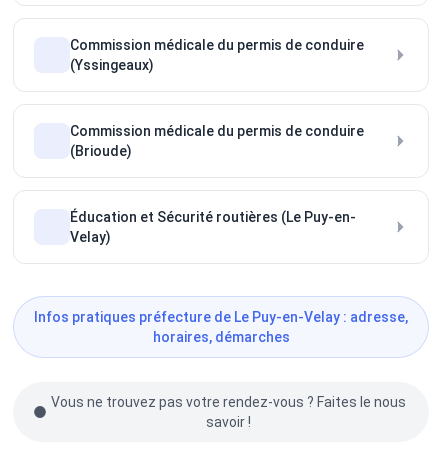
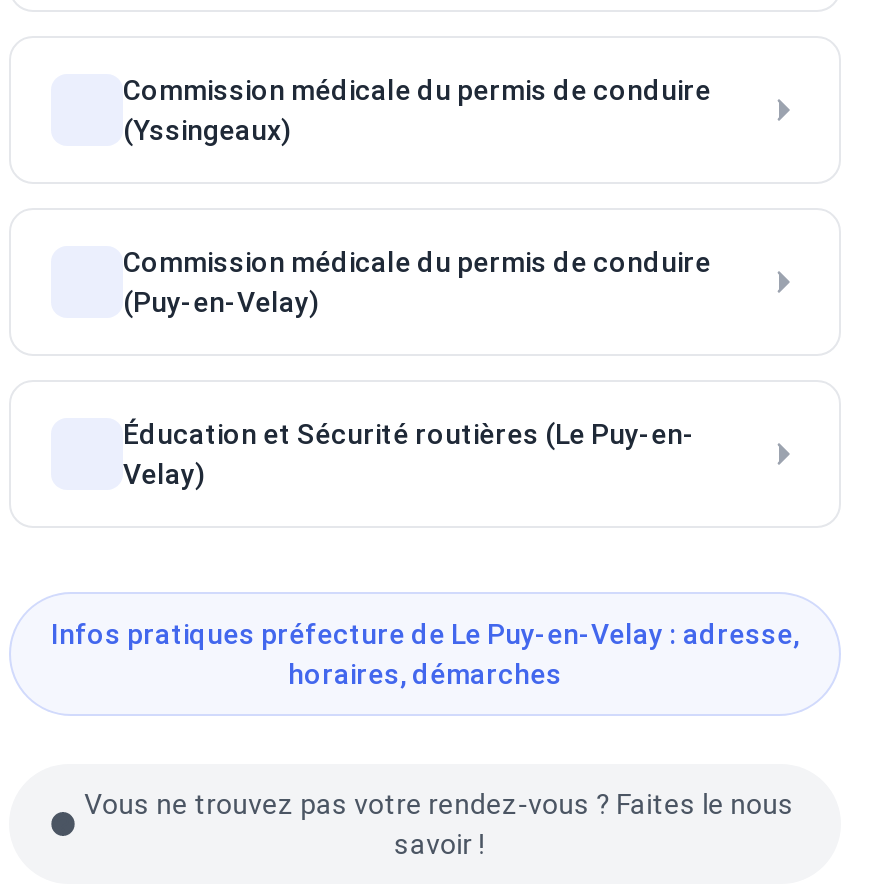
- (Brioude)
+ (Puy-en-Velay)
